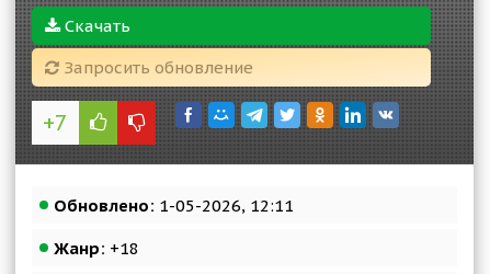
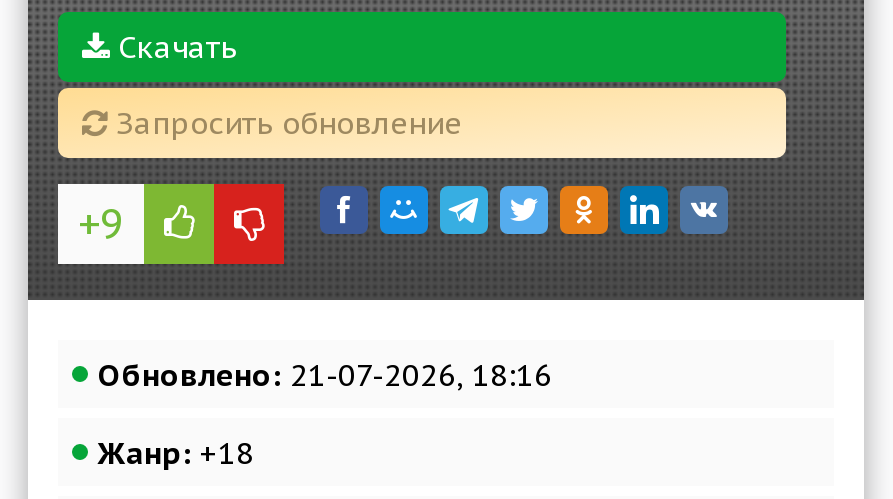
- +7
+ +9

- Обновлено: 1-05-2026, 12:11
+ Обновлено: 21-07-2026, 18:16
